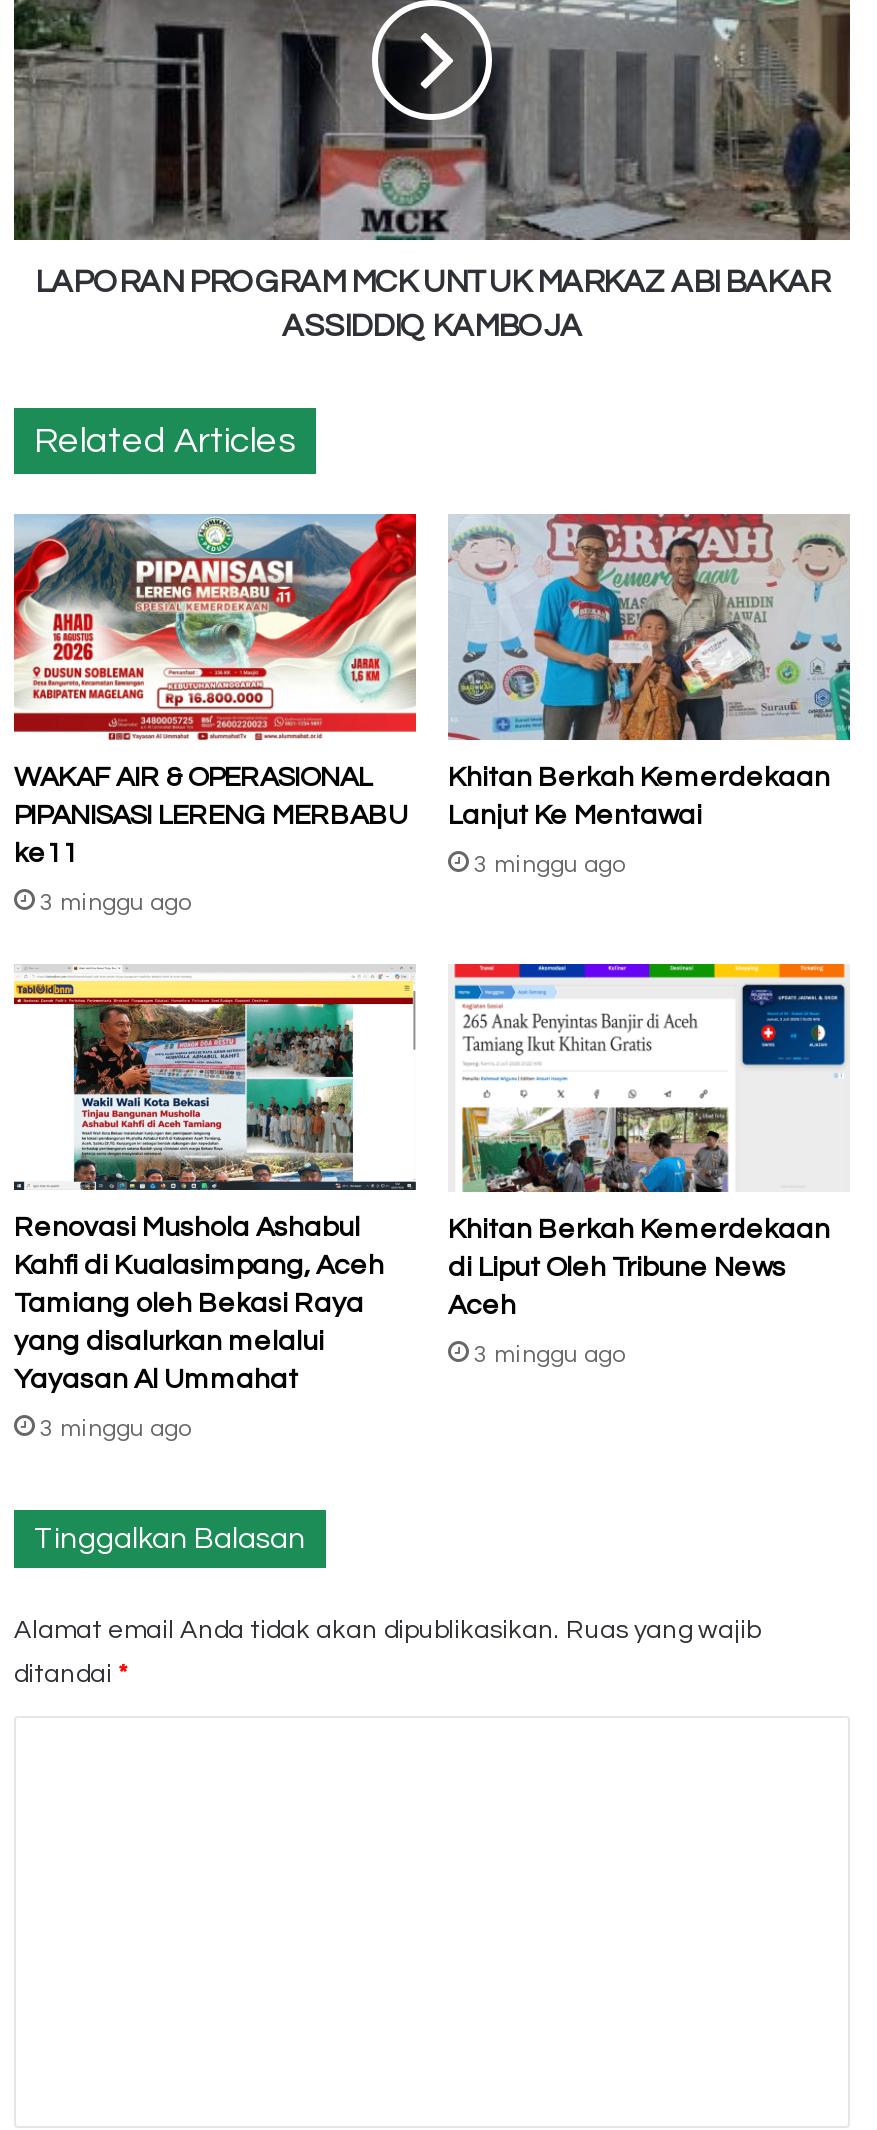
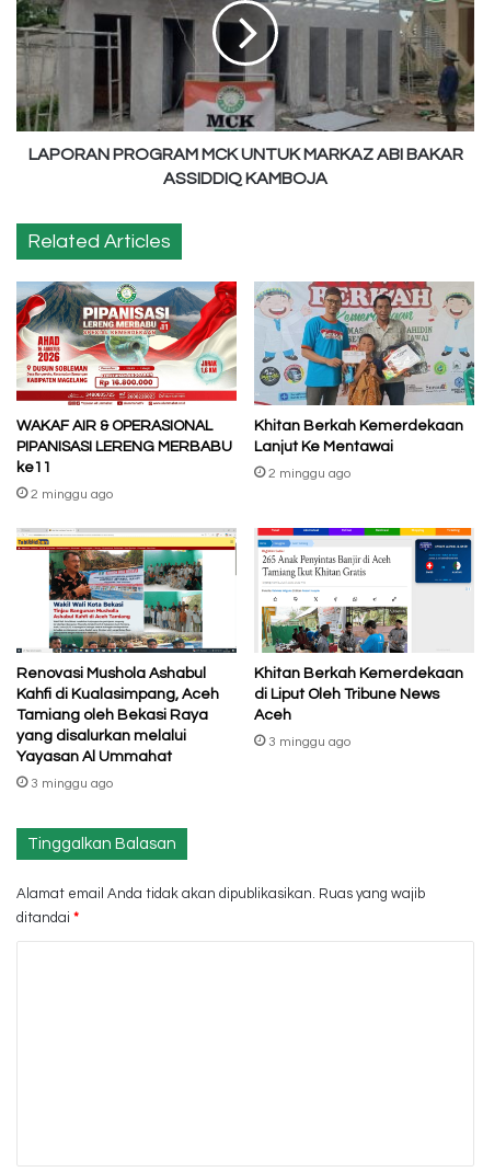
- 3 minggu ago
+ 2 minggu ago

- 3 minggu ago
+ 2 minggu ago
